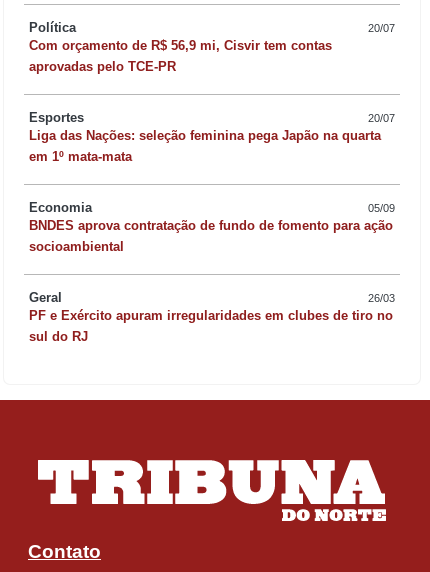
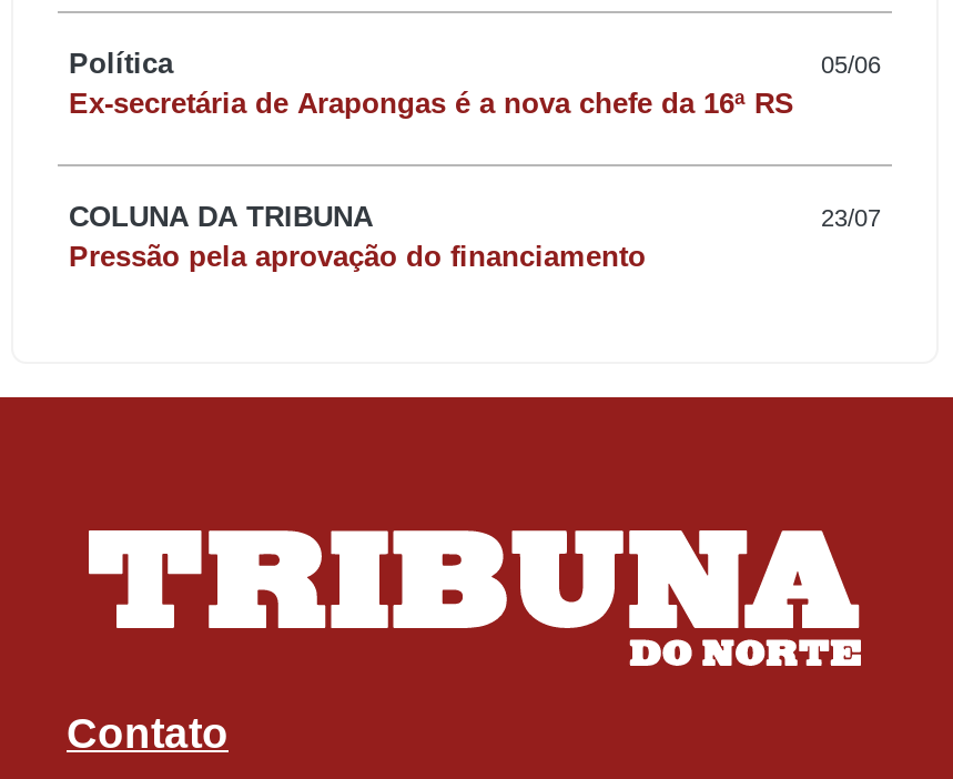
- 20/07
- Com orçamento de R$ 56,9 mi, Cisvir tem contas
- aprovadas pelo TCE-PR
- Esportes
- 20/07
- Liga das Nações: seleção feminina pega Japão na quarta
- em 1º mata-mata
- Economia
- 05/09
- BNDES aprova contratação de fundo de fomento para ação
- socioambiental
- Geral
- 26/03
- PF e Exército apuram irregularidades em clubes de tiro no
- sul do RJ
+ 05/06
+ Ex-secretária de Arapongas é a nova chefe da 16ª RS
+ COLUNA DA TRIBUNA
+ 23/07
+ Pressão pela aprovação do financiamento
